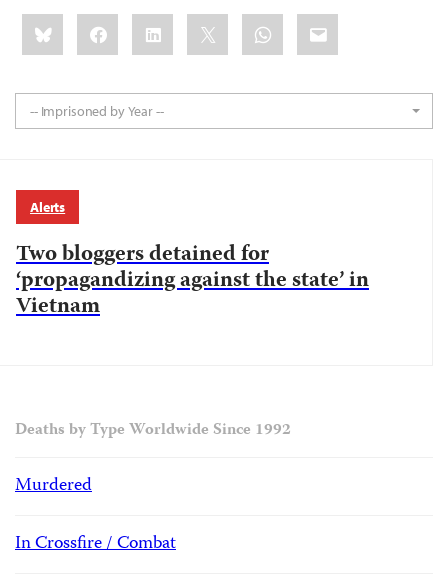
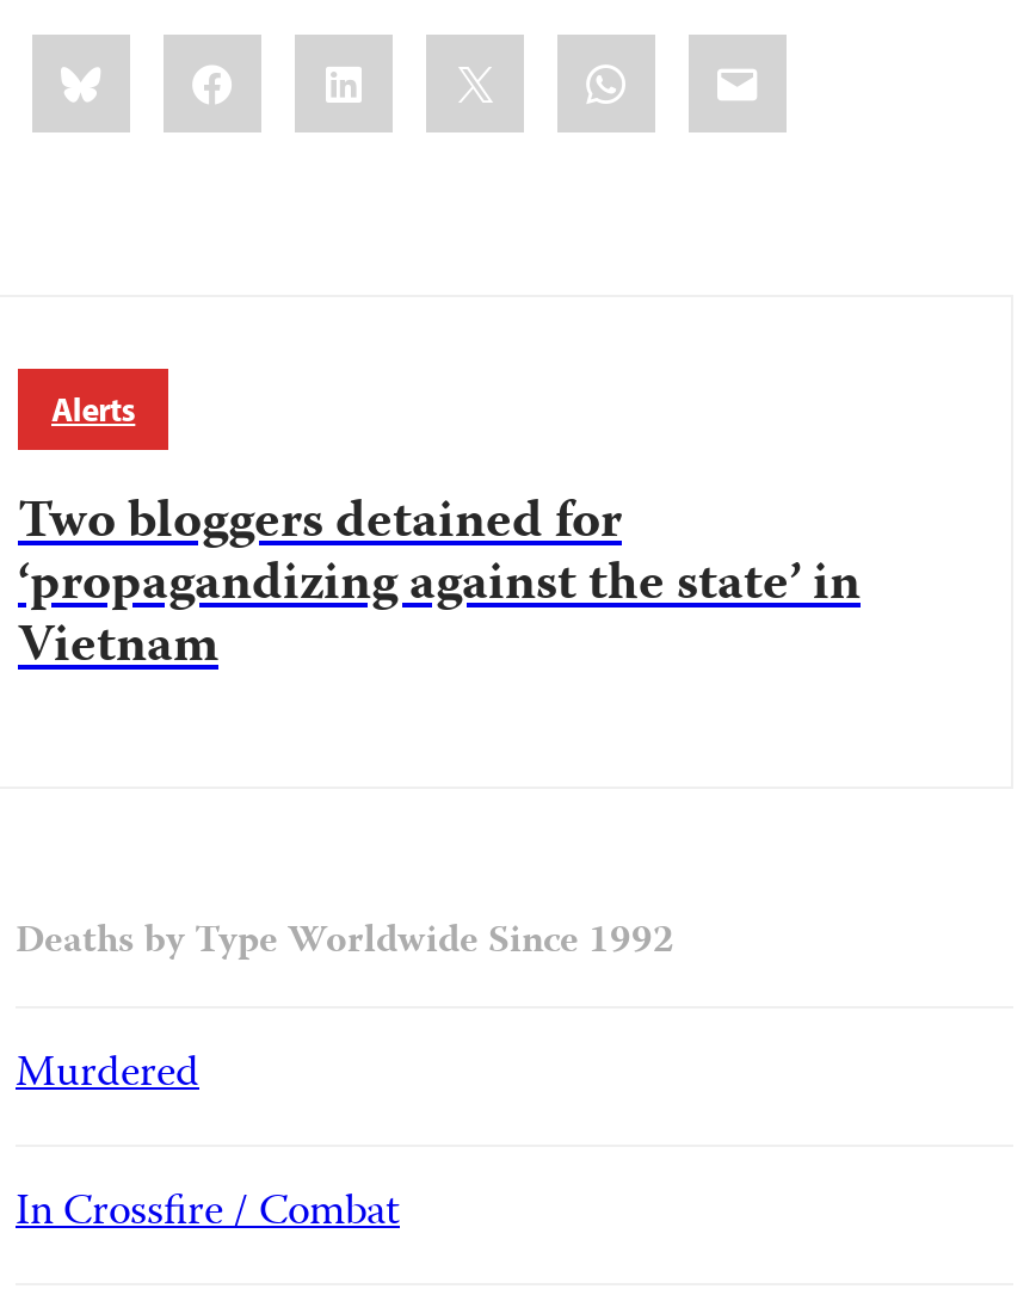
- -- Imprisoned by Year --
